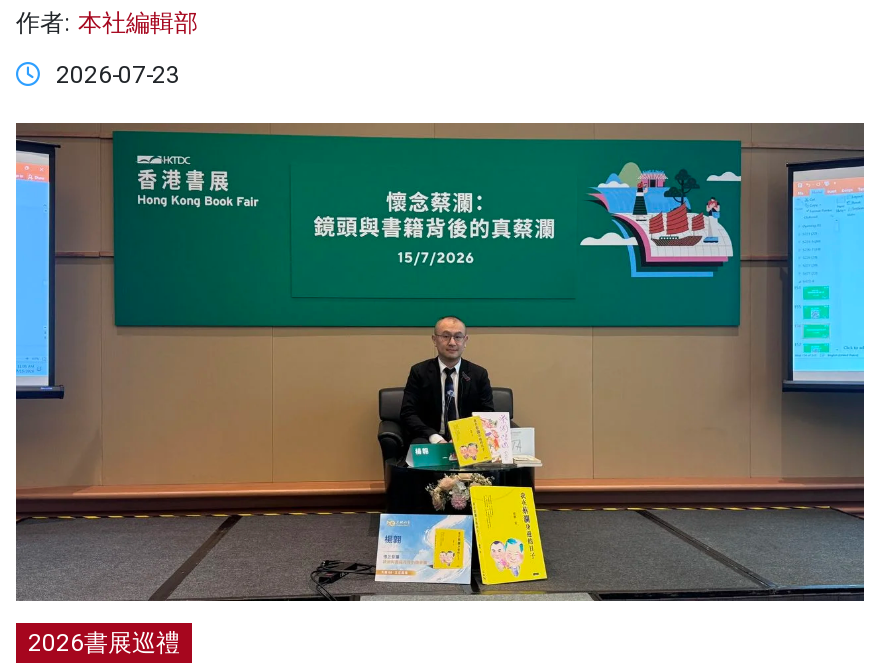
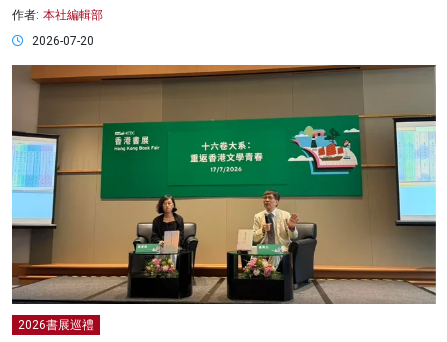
- 2026-07-23
+ 2026-07-20

- [image]
+ [image]
